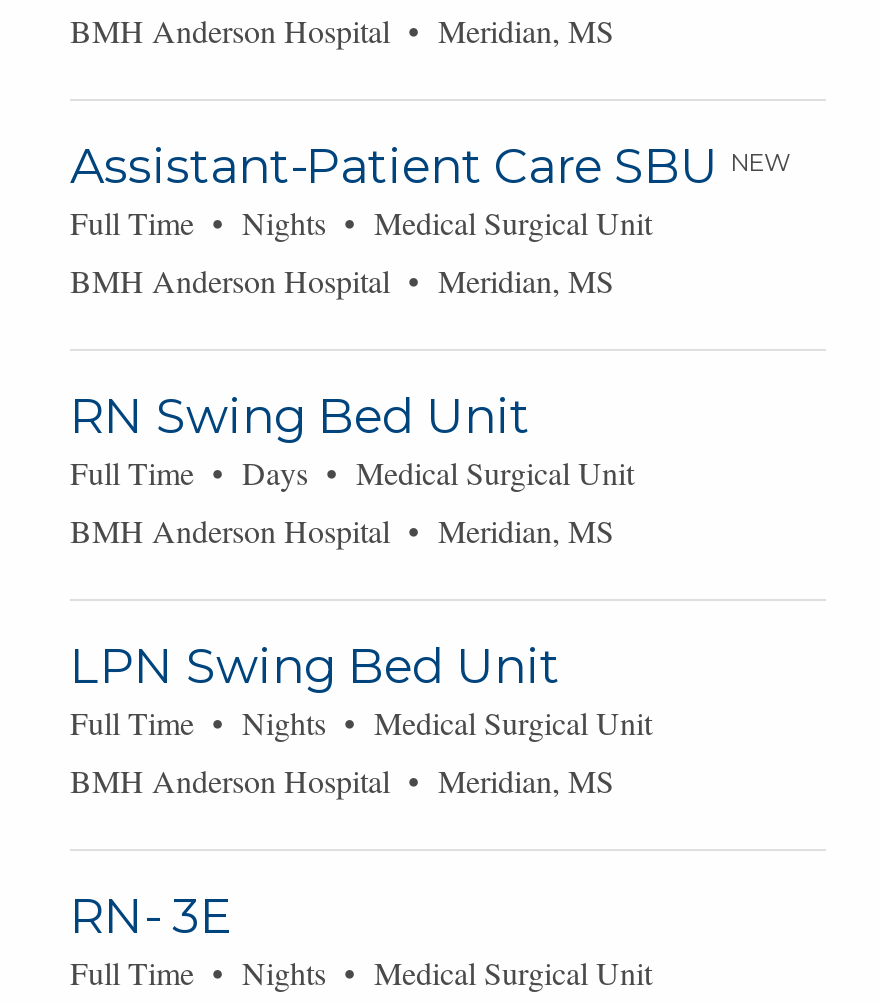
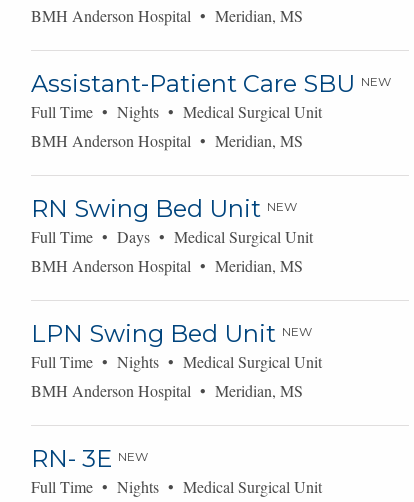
- RN Swing Bed Unit
+ RN Swing Bed Unit NEW

- LPN Swing Bed Unit
+ LPN Swing Bed Unit NEW

- RN- 3E
+ RN- 3E NEW
